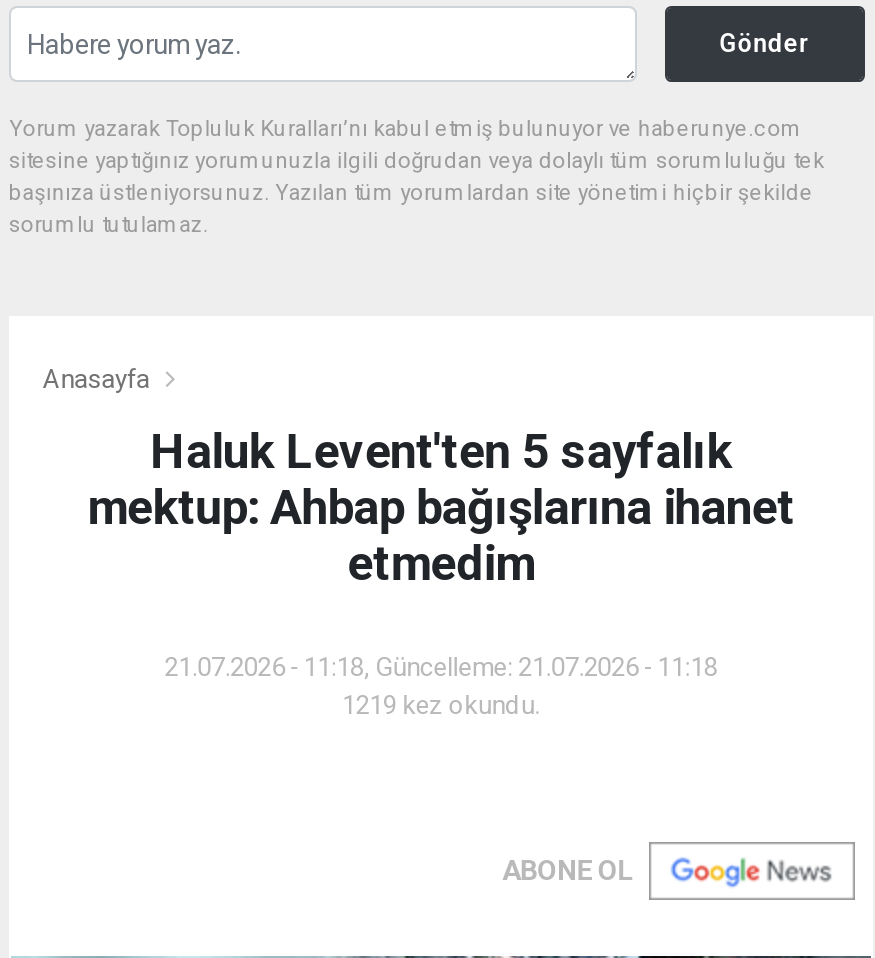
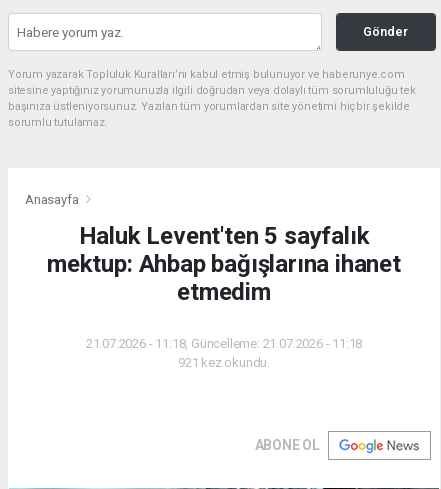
- 1219 kez okundu.
+ 921 kez okundu.
